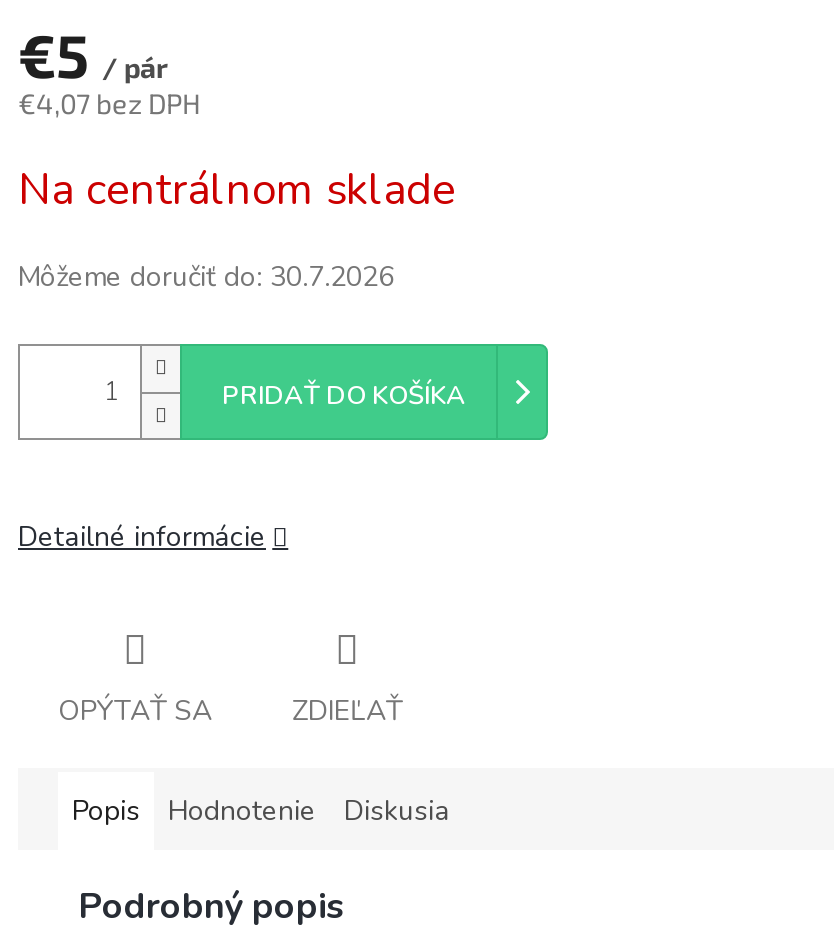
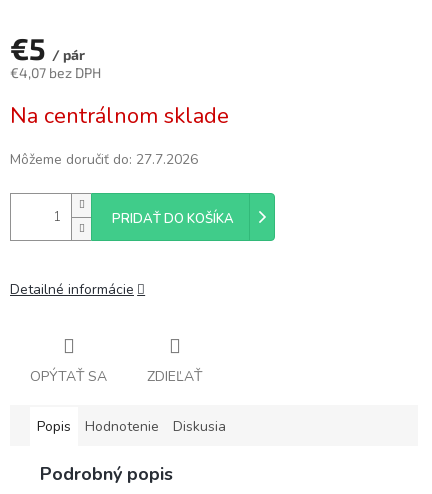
- Môžeme doručiť do: 30.7.2026
+ Môžeme doručiť do: 27.7.2026
